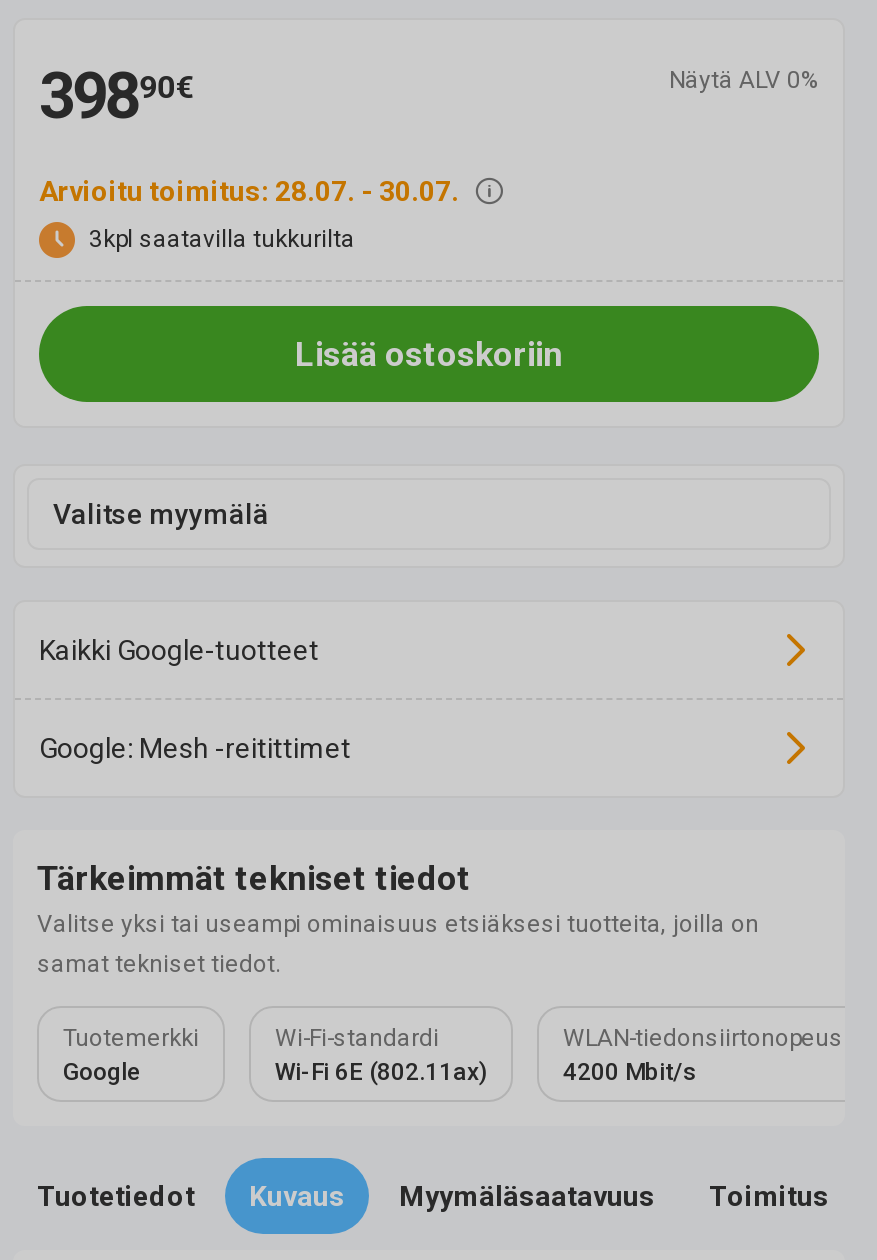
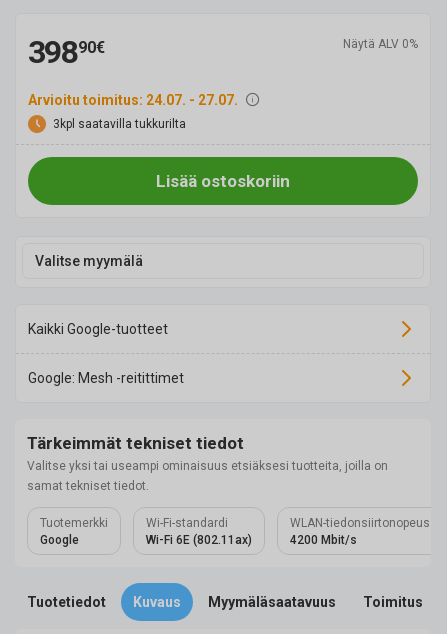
- Arvioitu toimitus: 28.07. - 30.07.
+ Arvioitu toimitus: 24.07. - 27.07.
